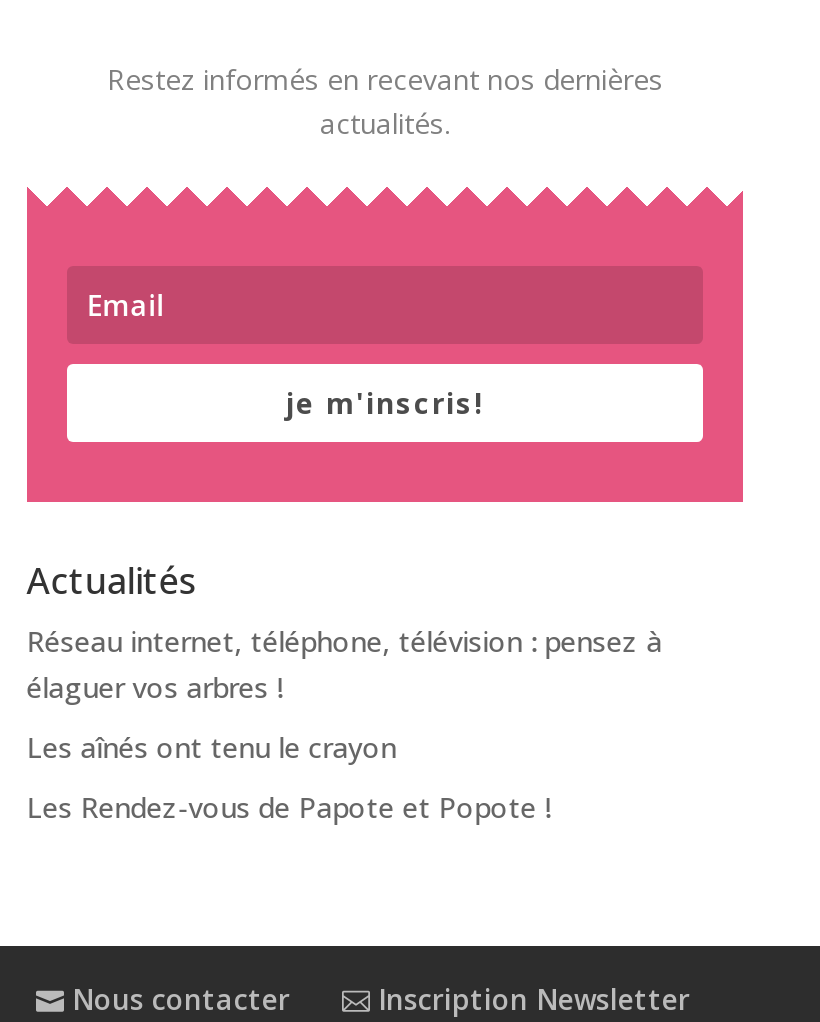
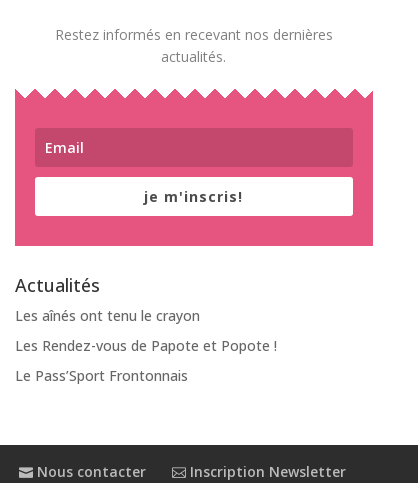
- Réseau internet, téléphone, télévision : pensez à
- élaguer vos arbres !

moved up: Les aînés ont tenu le crayon | Les Rendez-vous de Papote et Popote !

+ Le Pass’Sport Frontonnais
